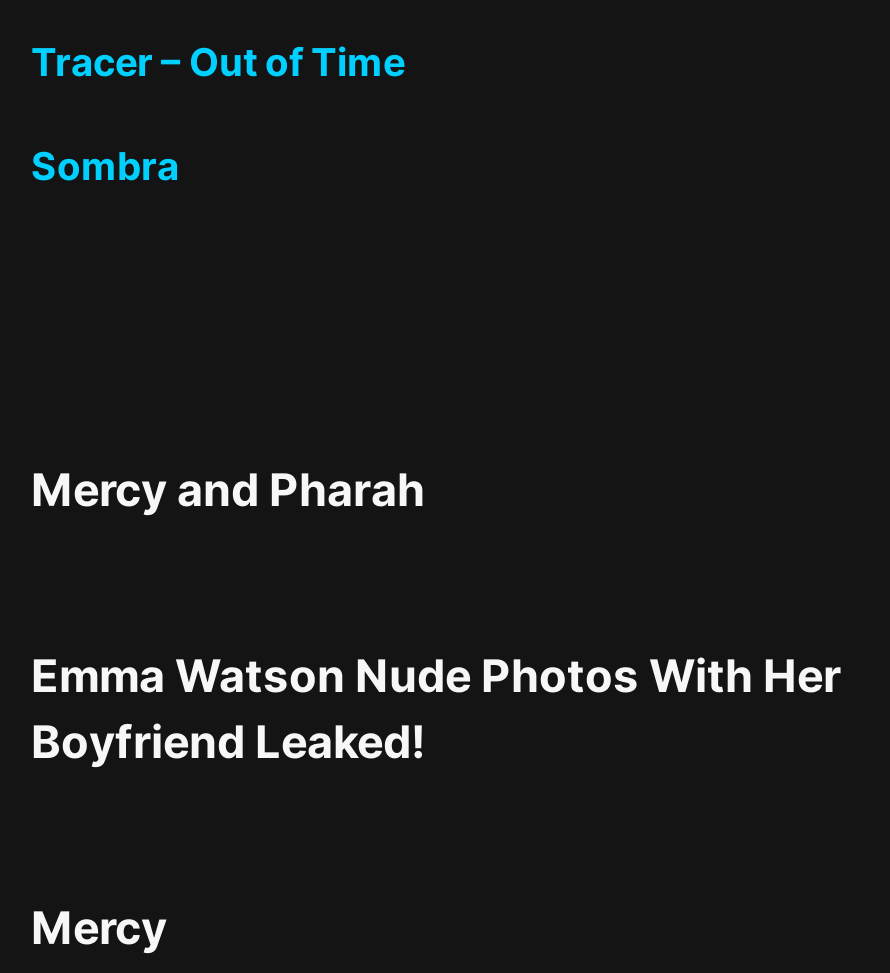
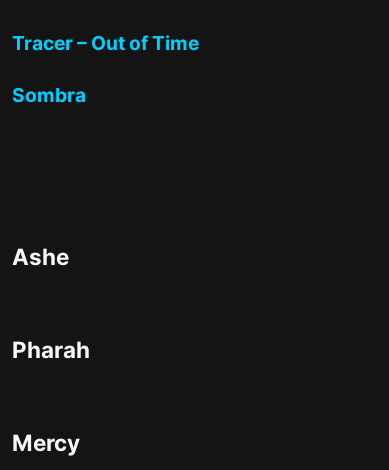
- Mercy and Pharah
+ Ashe

- Emma Watson Nude Photos With Her
- Boyfriend Leaked!
+ Pharah
